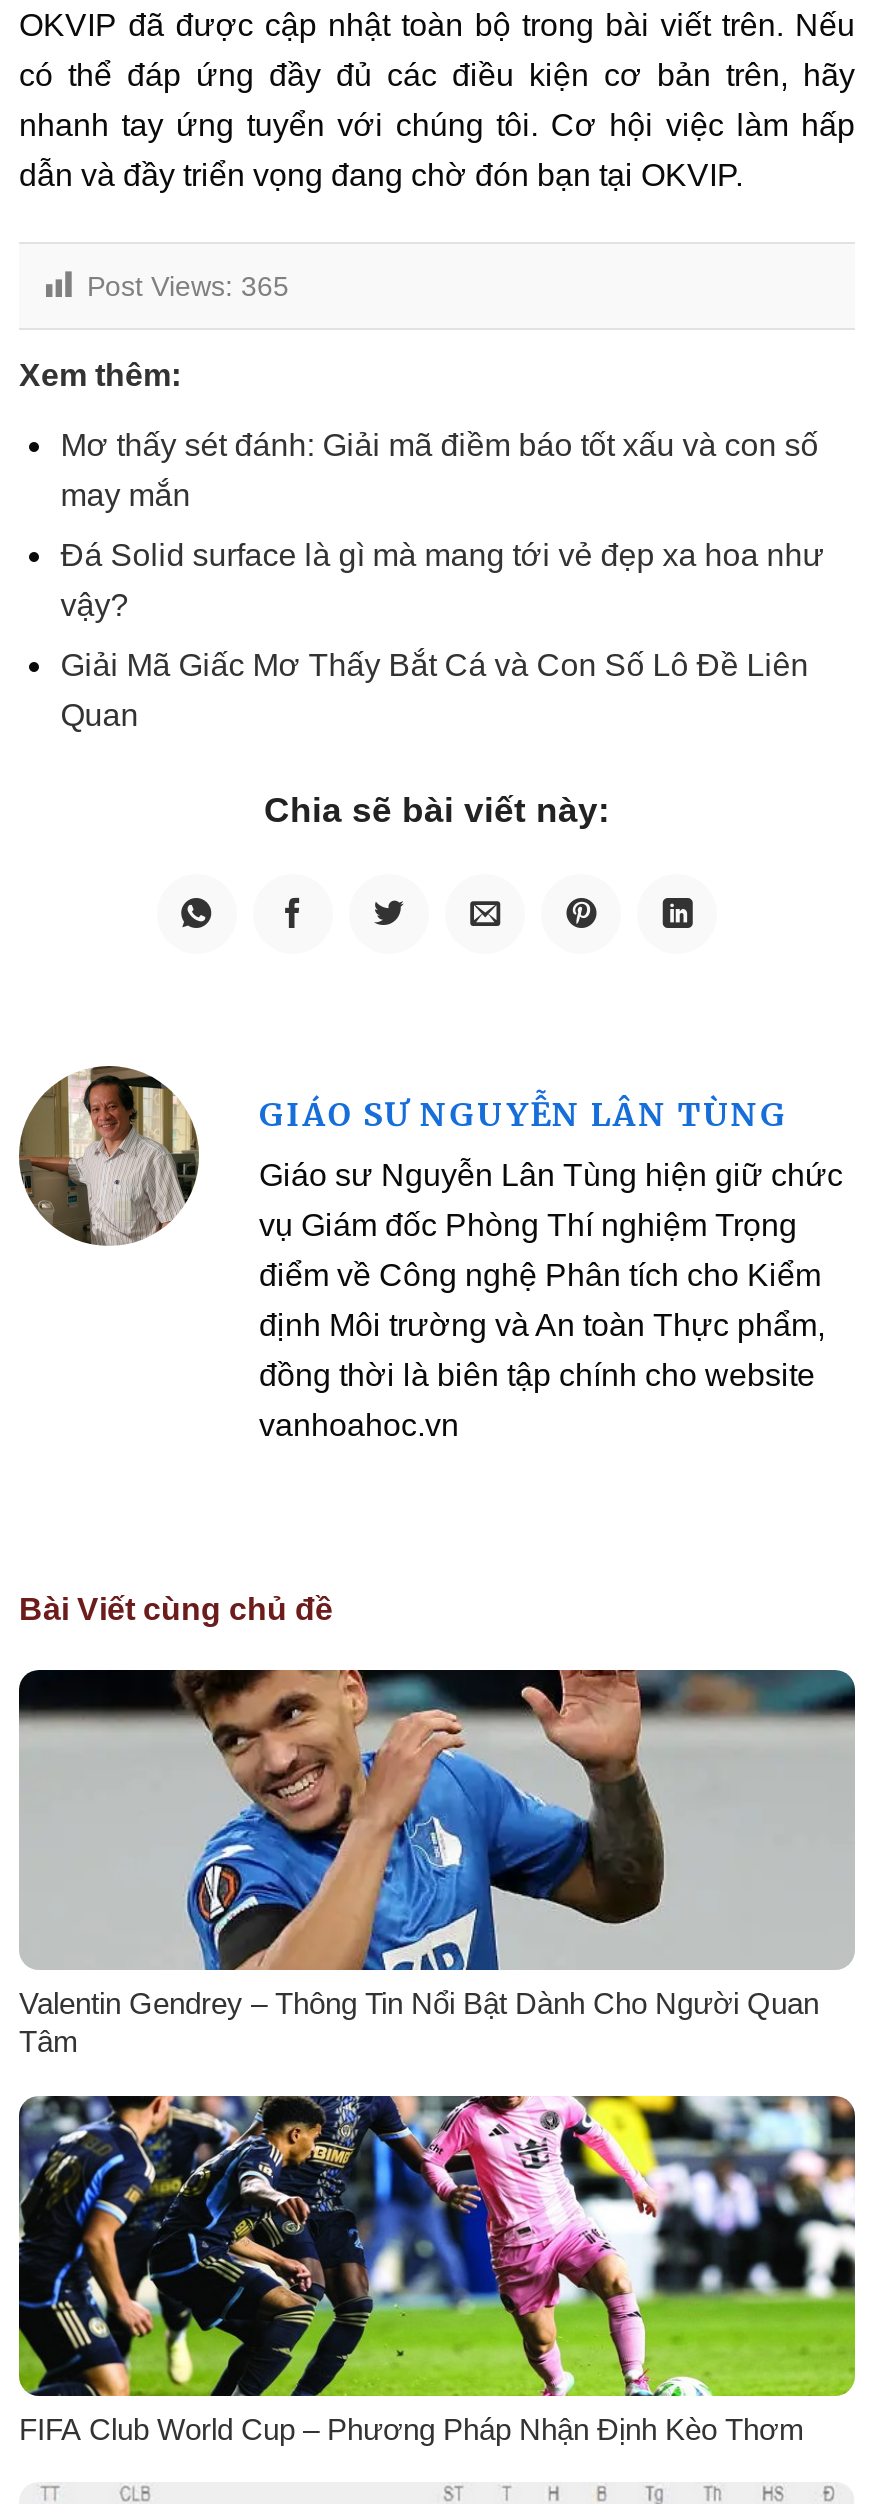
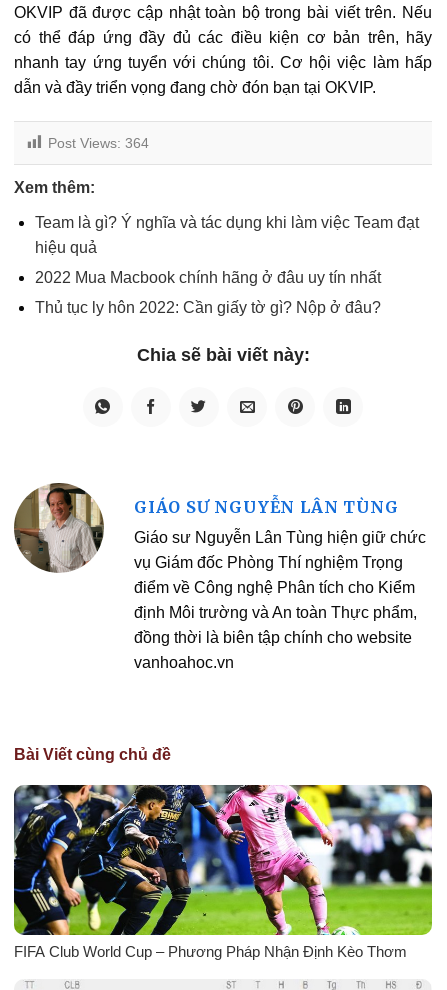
- Post Views: 365
+ Post Views: 364

- Mơ thấy sét đánh: Giải mã điềm báo tốt xấu và con số
- may mắn
- Đá Solid surface là gì mà mang tới vẻ đẹp xa hoa như
- vậy?
- Giải Mã Giấc Mơ Thấy Bắt Cá và Con Số Lô Đề Liên
- Quan
+ Team là gì? Ý nghĩa và tác dụng khi làm việc Team đạt
+ hiệu quả
+ 2022 Mua Macbook chính hãng ở đâu uy tín nhất
+ Thủ tục ly hôn 2022: Cần giấy tờ gì? Nộp ở đâu?

- [image]
- Valentin Gendrey – Thông Tin Nổi Bật Dành Cho Người Quan
- Tâm
